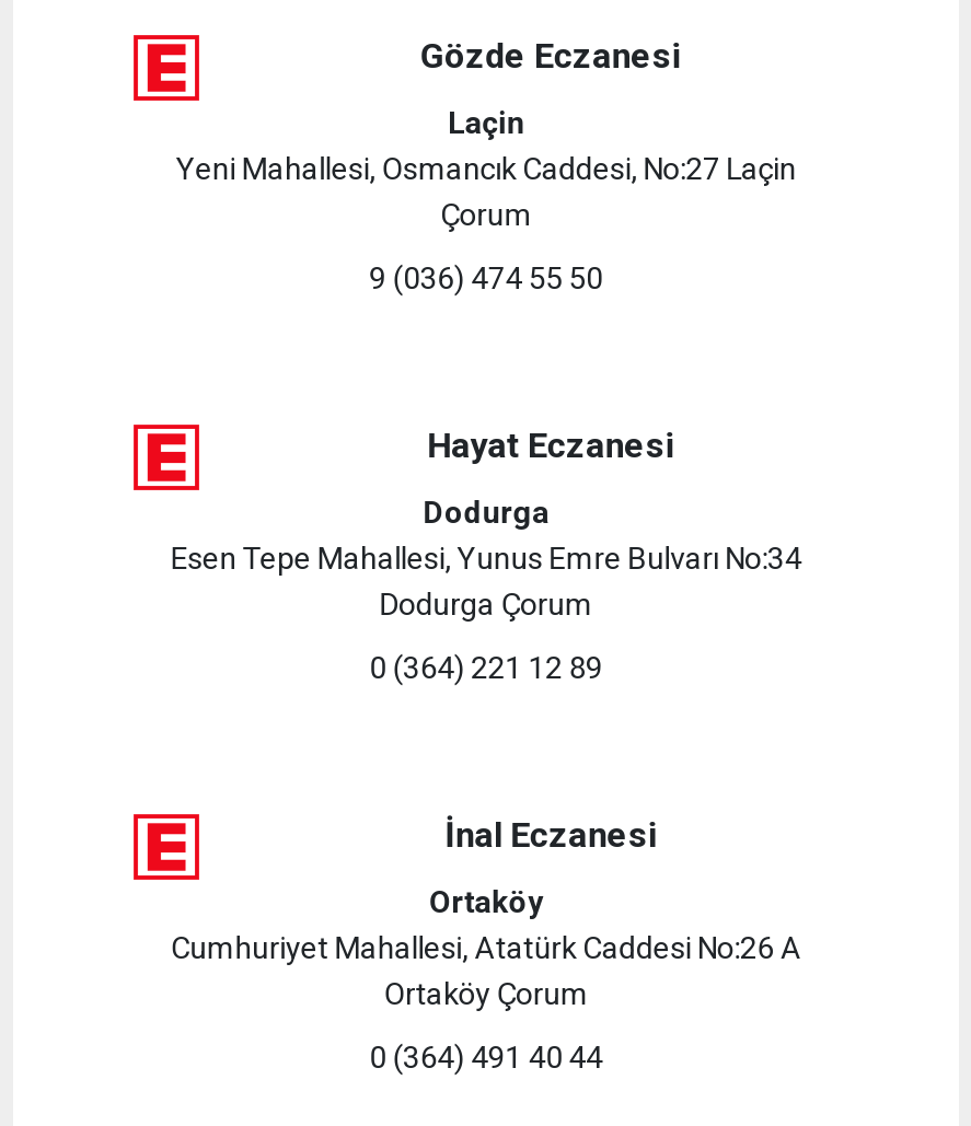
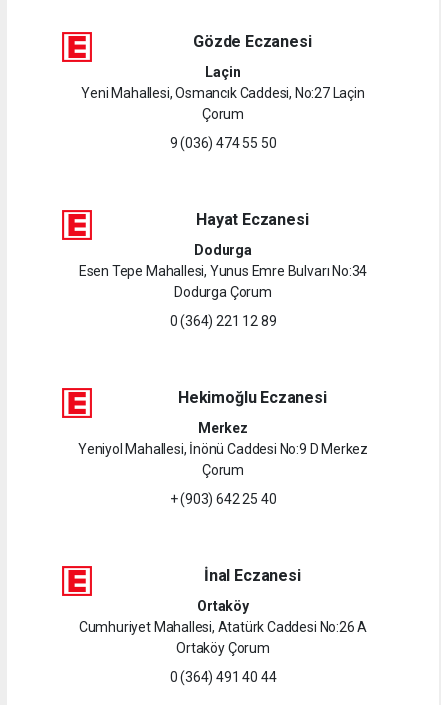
+ Hekimoğlu Eczanesi
+ Merkez
+ Yeniyol Mahallesi, İnönü Caddesi No:9 D Merkez
+ Çorum
+ + (903) 642 25 40
